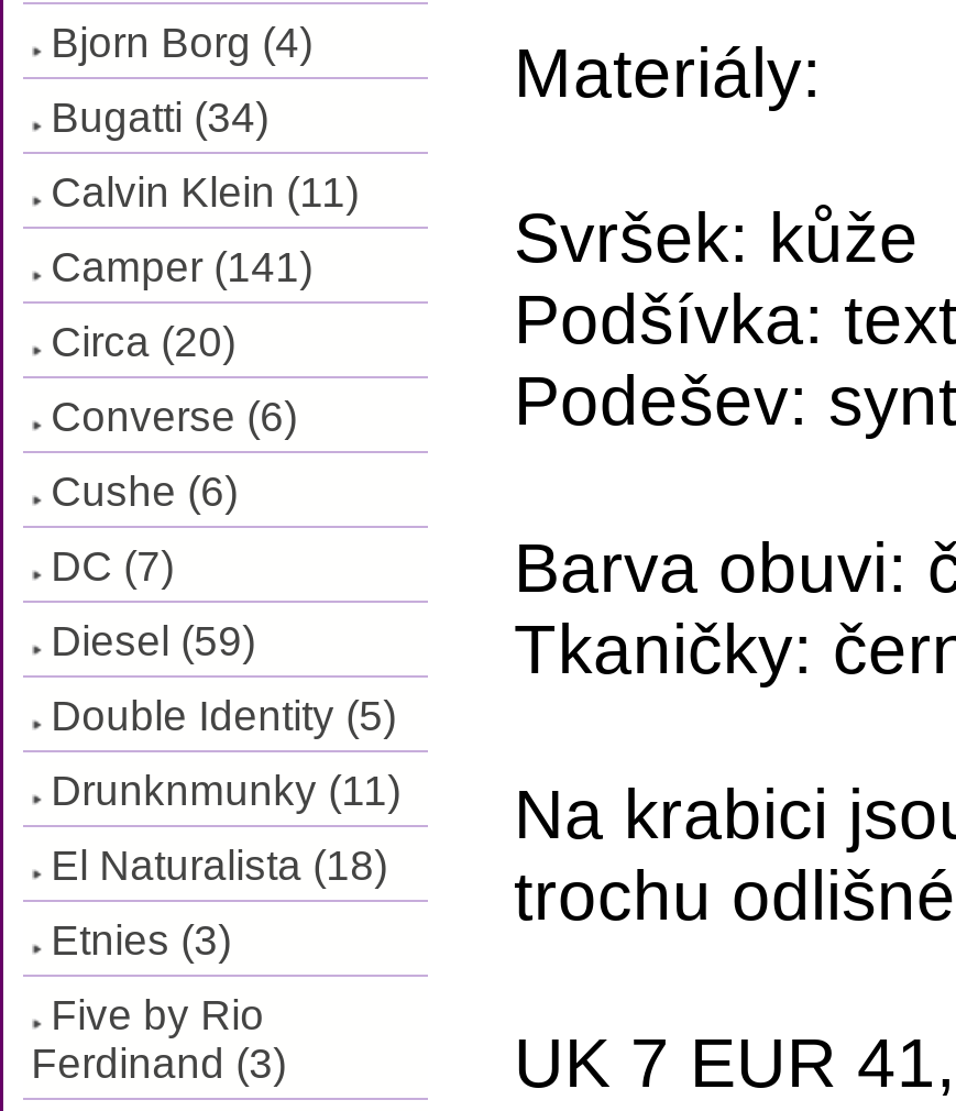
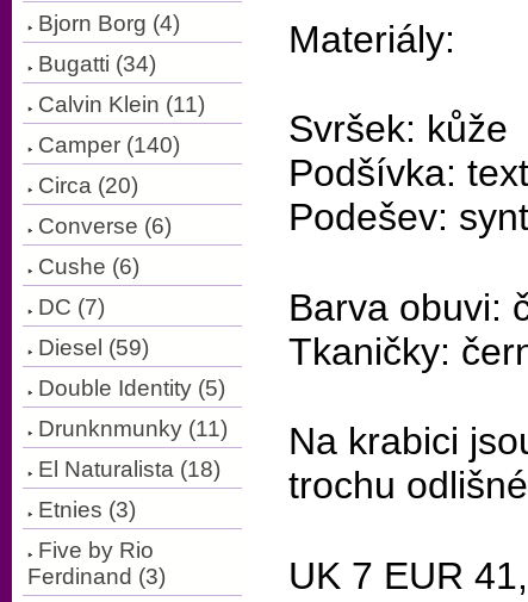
- Camper (141)
+ Camper (140)
